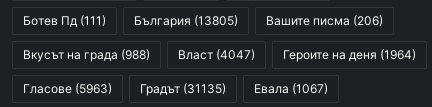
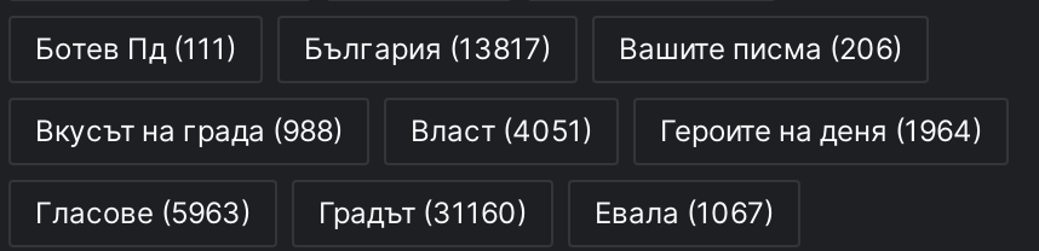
- Ботев Пд (111) България (13805) Вашите писма (206)
+ Ботев Пд (111) България (13817) Вашите писма (206)

- Вкусът на града (988) Власт (4047) Героите на деня (1964)
+ Вкусът на града (988) Власт (4051) Героите на деня (1964)

- Гласове (5963) Градът (31135) Евала (1067)
+ Гласове (5963) Градът (31160) Евала (1067)
